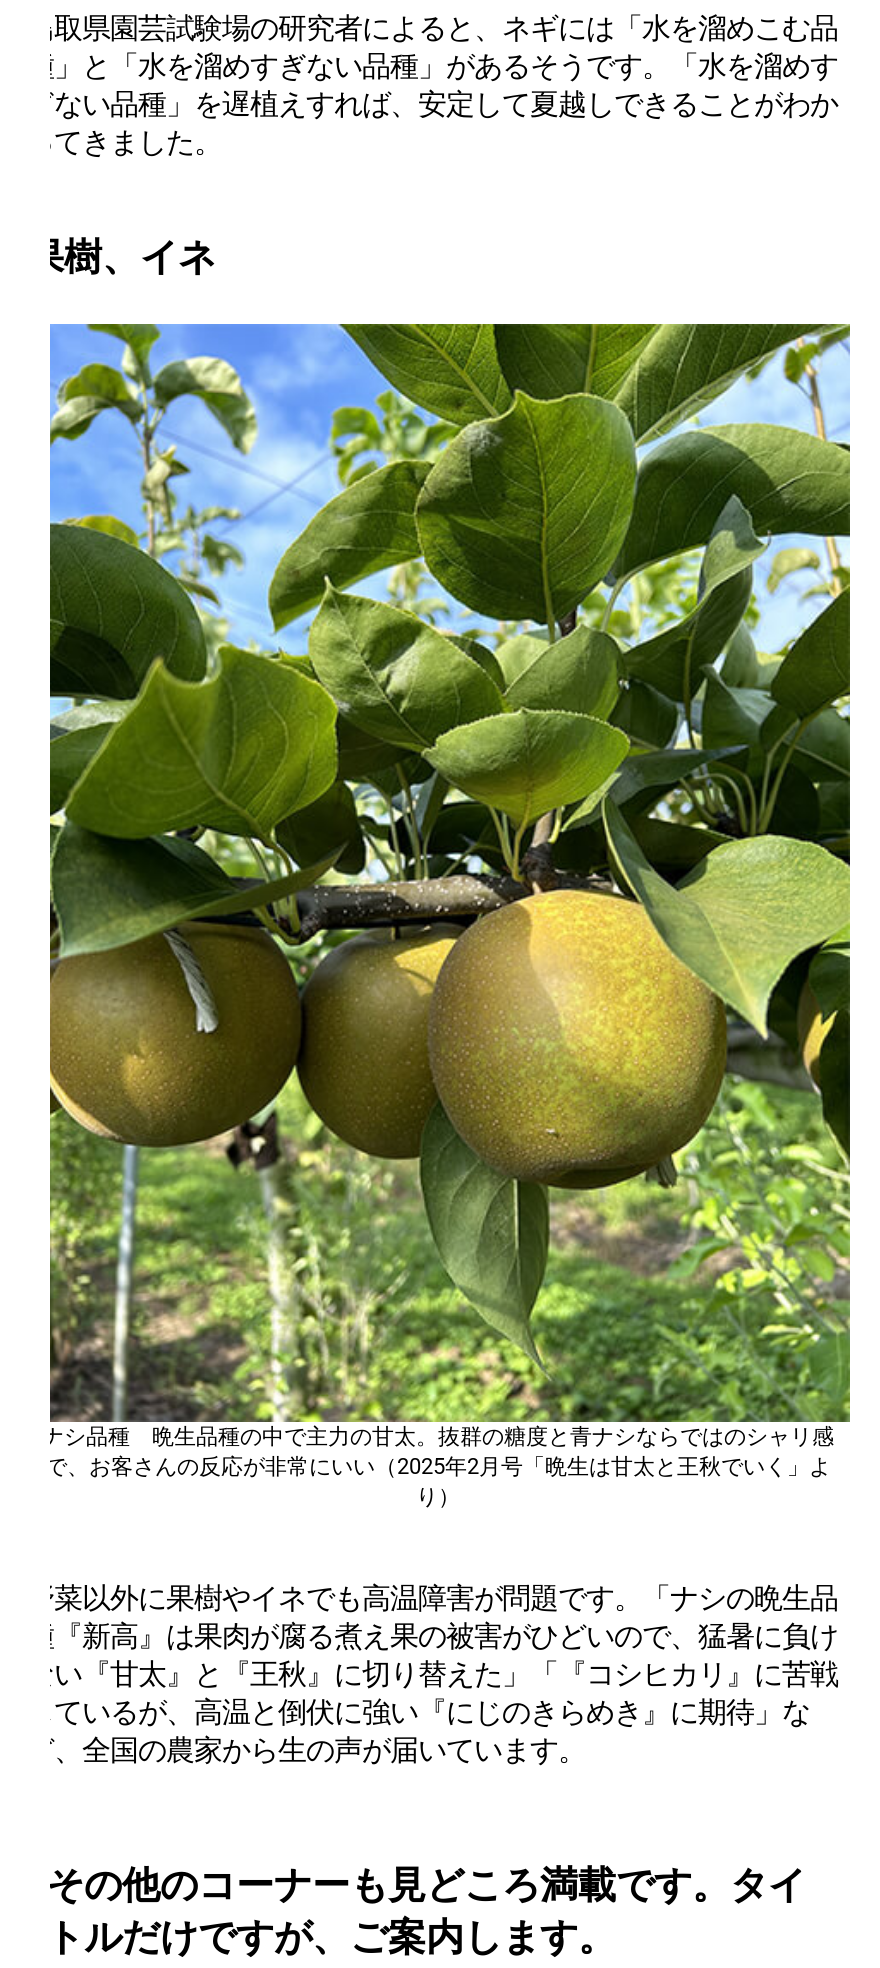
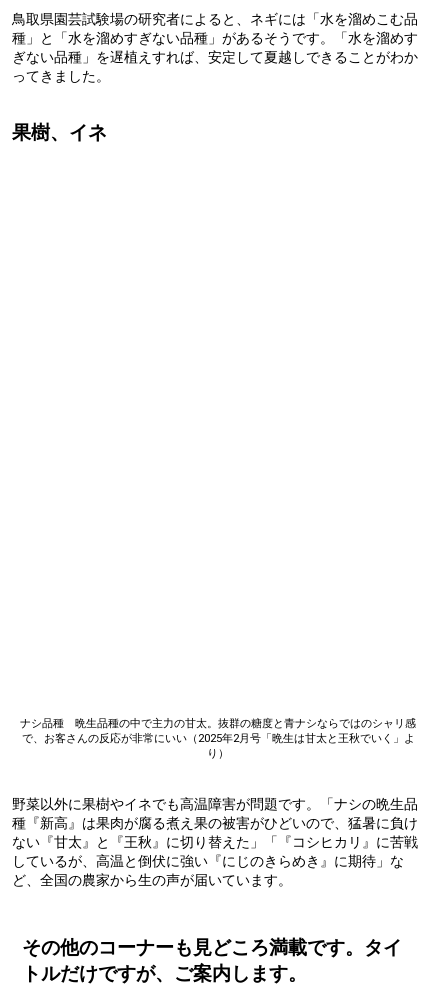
- [image]
